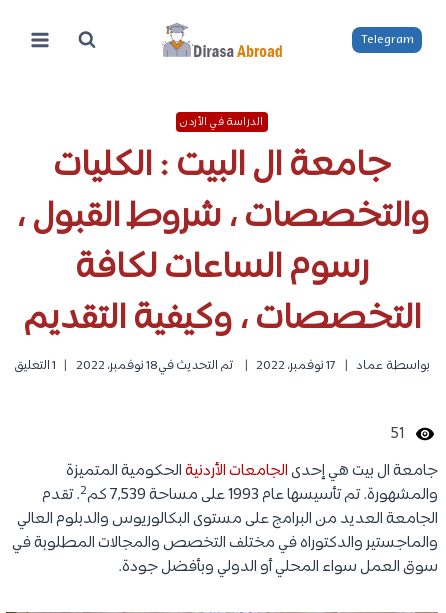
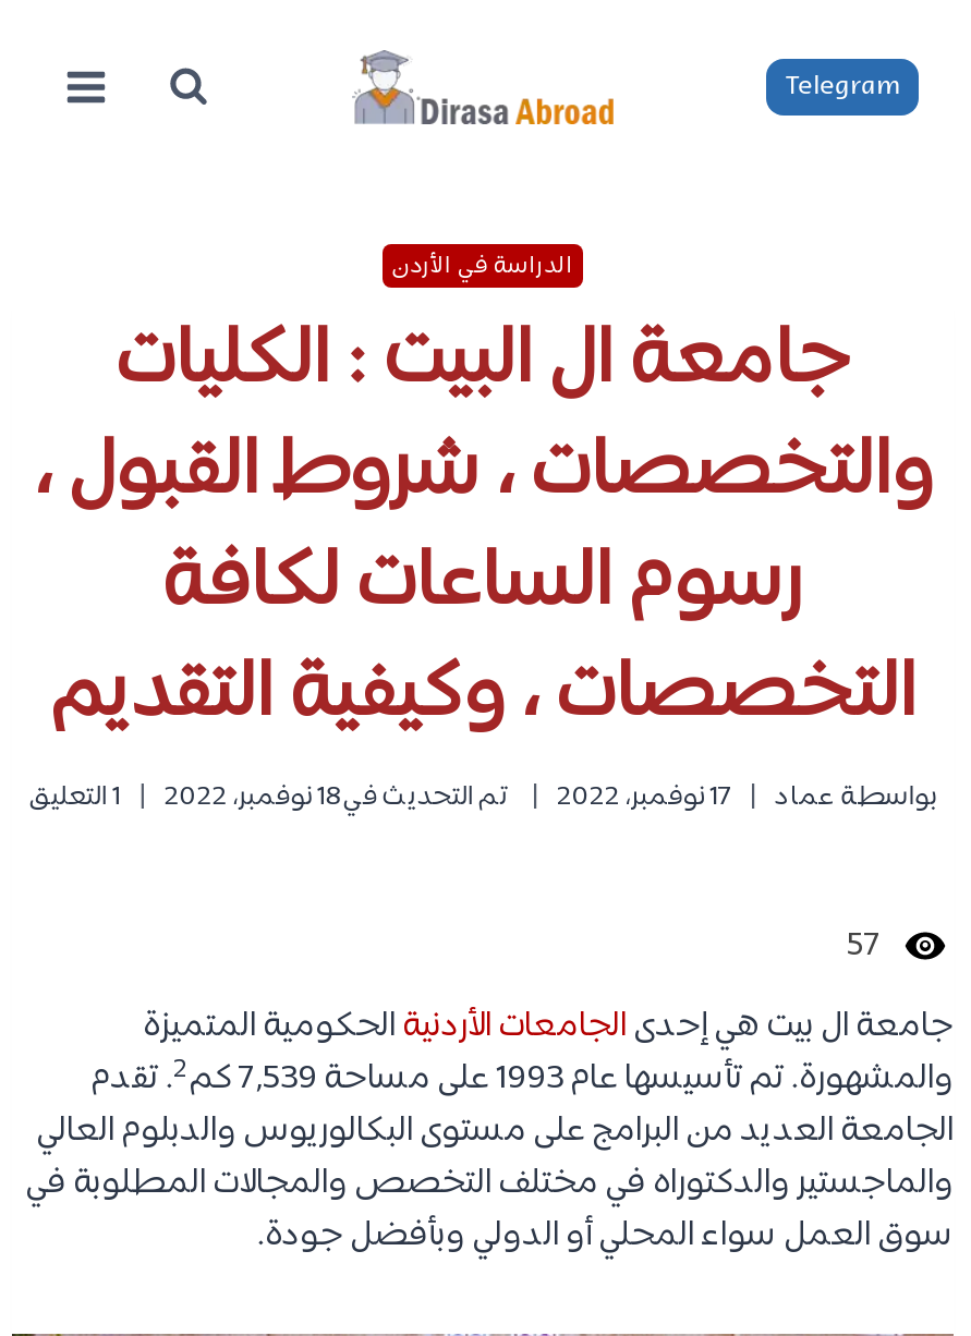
- 51
+ 57
